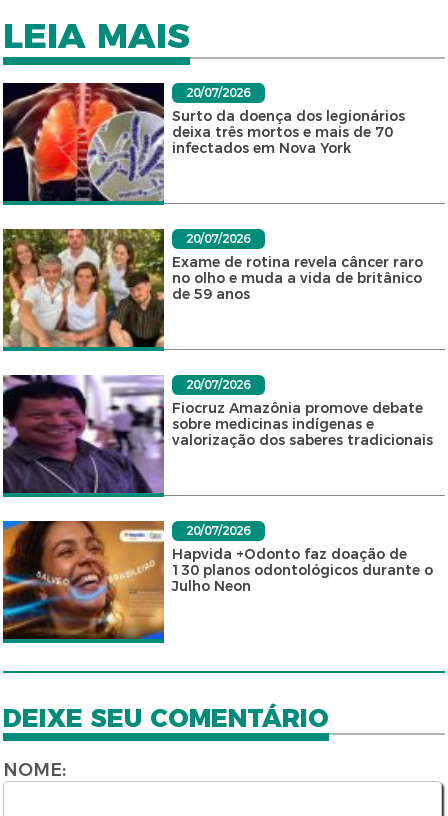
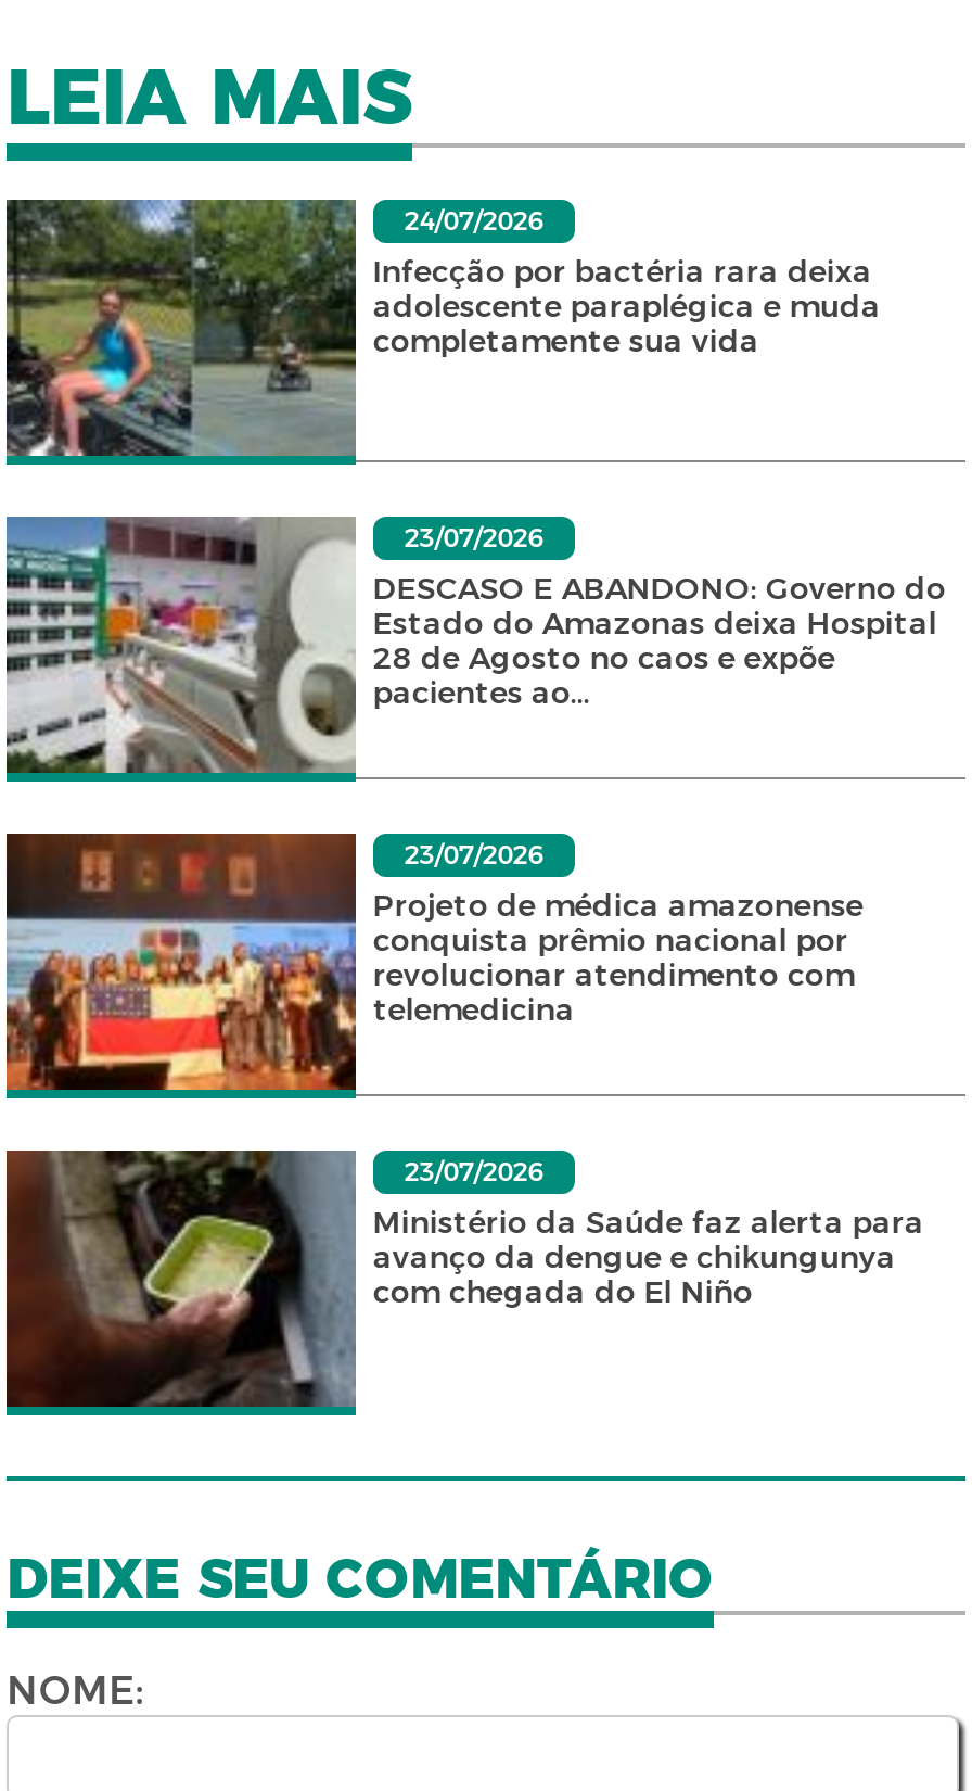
- [image]
- 20/07/2026
- Surto da doença dos legionários
- deixa três mortos e mais de 70
- infectados em Nova York
+ [image]
+ 24/07/2026
+ Infecção por bactéria rara deixa
+ adolescente paraplégica e muda
+ completamente sua vida

- [image]
- 20/07/2026
- Exame de rotina revela câncer raro
- no olho e muda a vida de britânico
- de 59 anos
+ [image]
+ 23/07/2026
+ DESCASO E ABANDONO: Governo do
+ Estado do Amazonas deixa Hospital
+ 28 de Agosto no caos e expõe
+ pacientes ao...

- [image]
- 20/07/2026
- Fiocruz Amazônia promove debate
- sobre medicinas indígenas e
- valorização dos saberes tradicionais
+ [image]
+ 23/07/2026
+ Projeto de médica amazonense
+ conquista prêmio nacional por
+ revolucionar atendimento com
+ telemedicina

- [image]
- 20/07/2026
- Hapvida +Odonto faz doação de
- 130 planos odontológicos durante o
- Julho Neon
+ [image]
+ 23/07/2026
+ Ministério da Saúde faz alerta para
+ avanço da dengue e chikungunya
+ com chegada do El Niño
